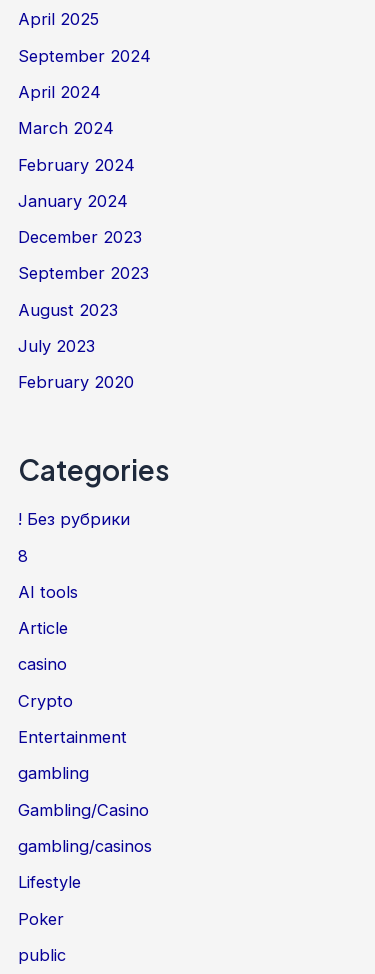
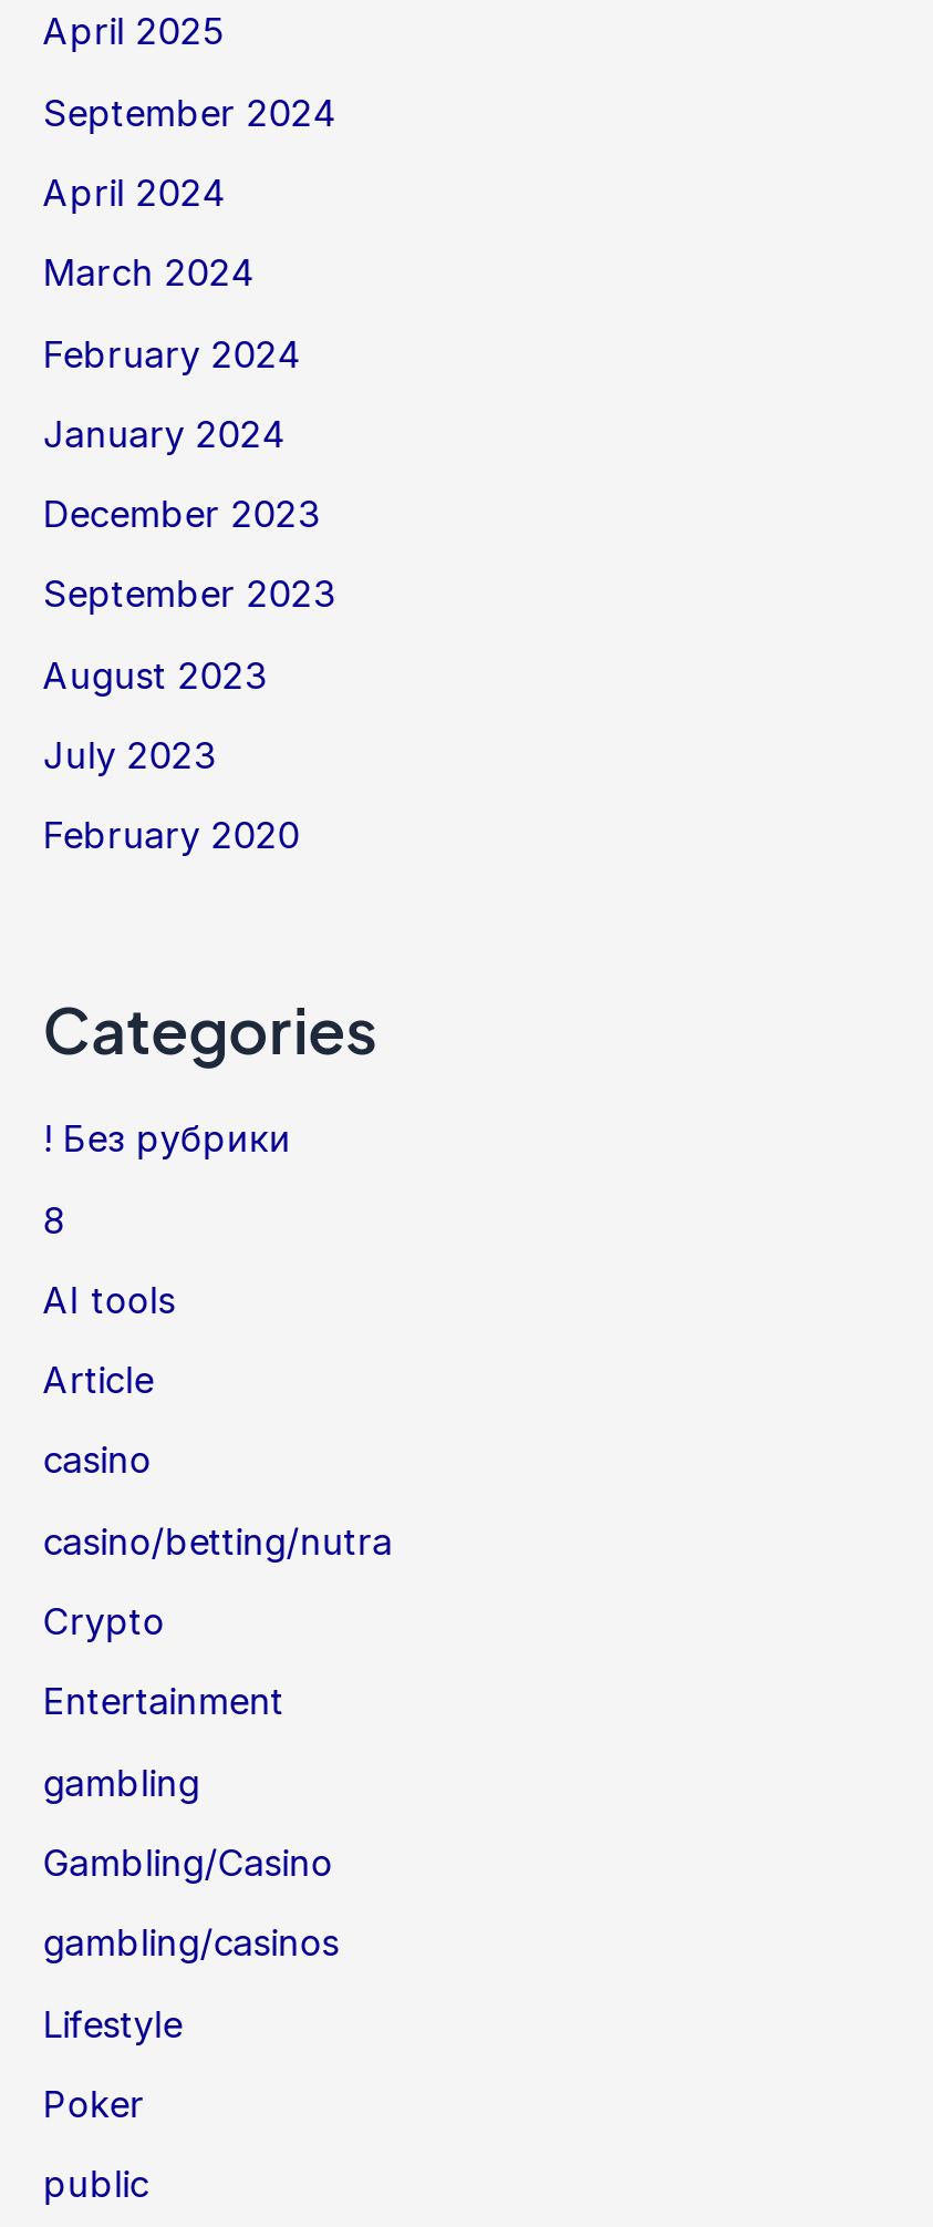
+ casino/betting/nutra
